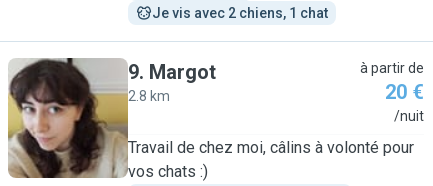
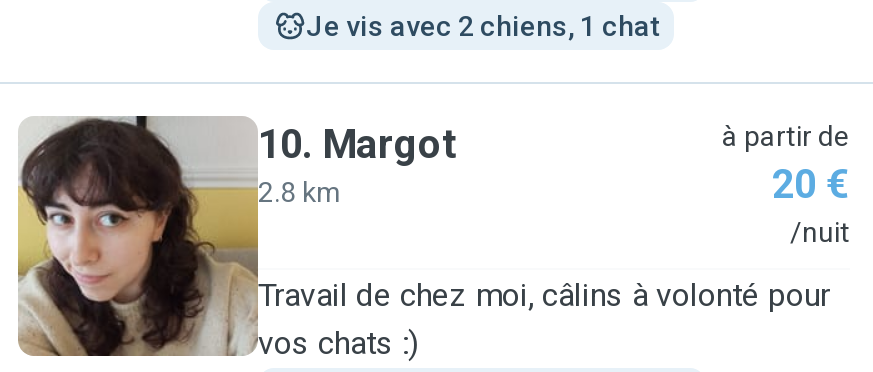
- 9. Margot
+ 10. Margot
